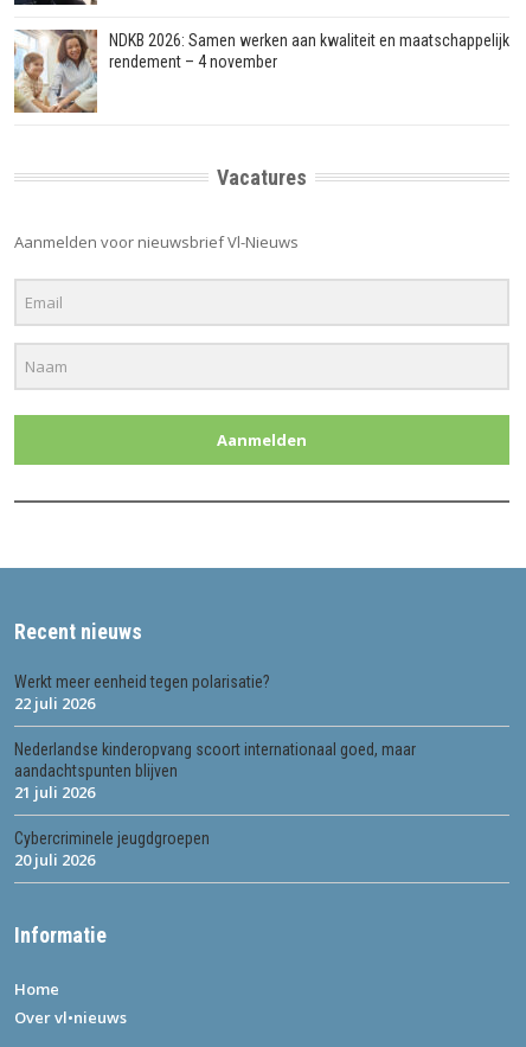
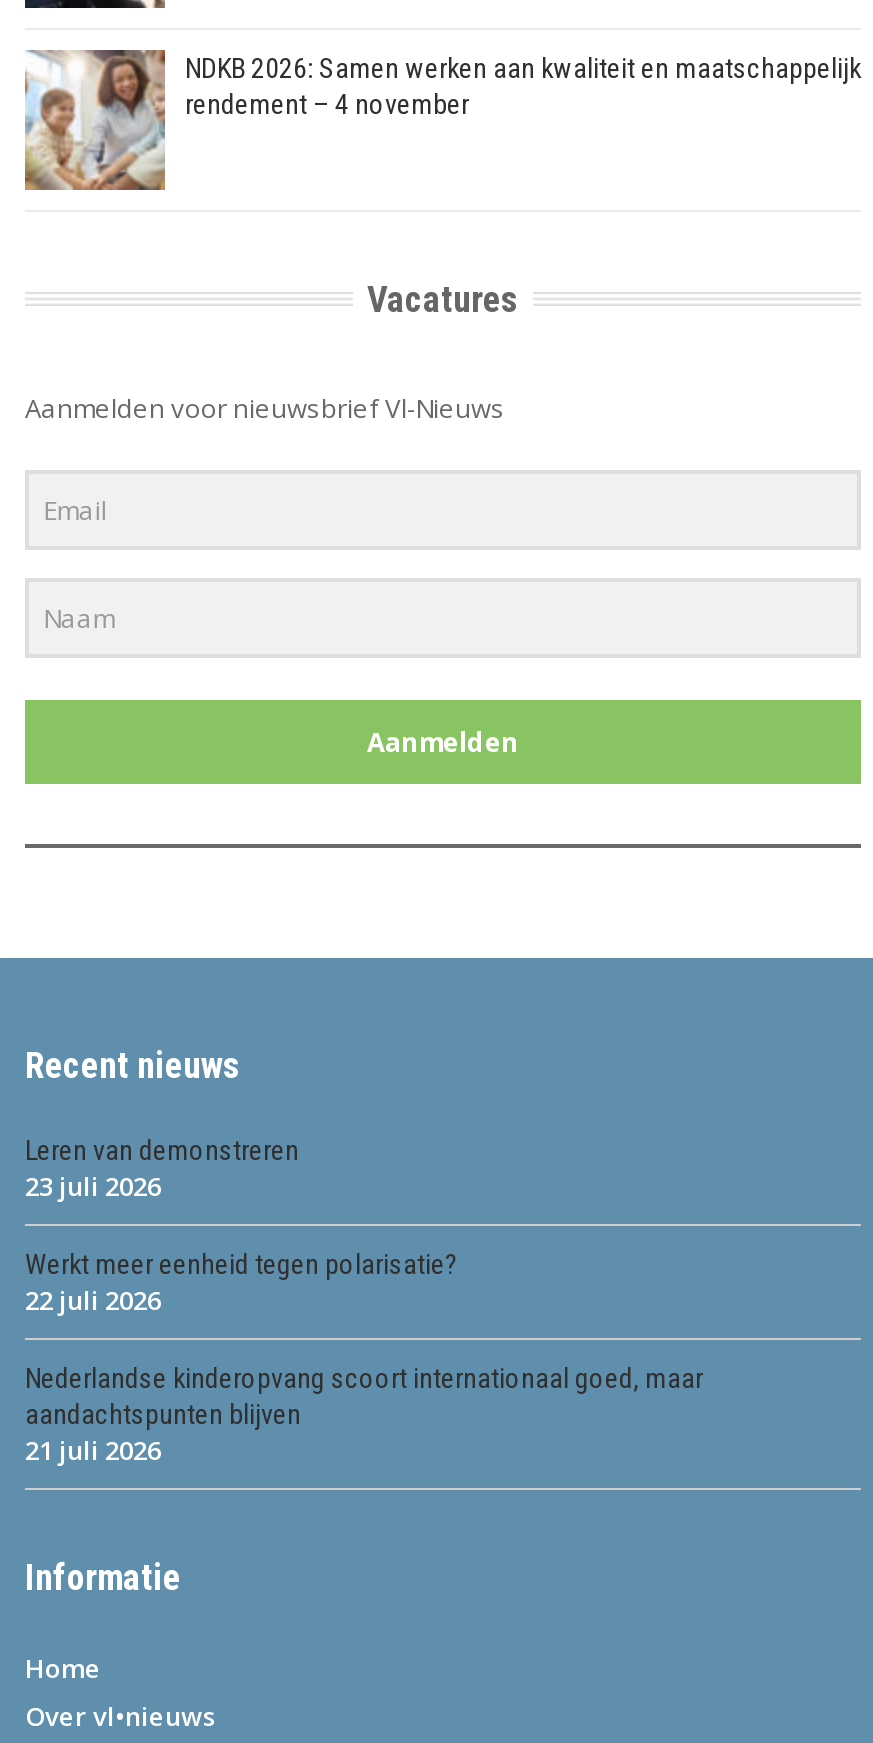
+ Leren van demonstreren
+ 23 juli 2026

moved down: Werkt meer eenheid tegen polarisatie? | 22 juli 2026 | Nederlandse kinderopvang scoort internationaal goed, maar | aandachtspunten blijven | 21 juli 2026

- Cybercriminele jeugdgroepen
- 20 juli 2026
